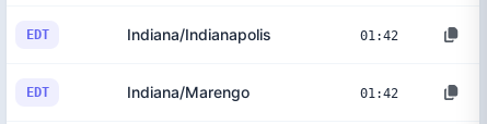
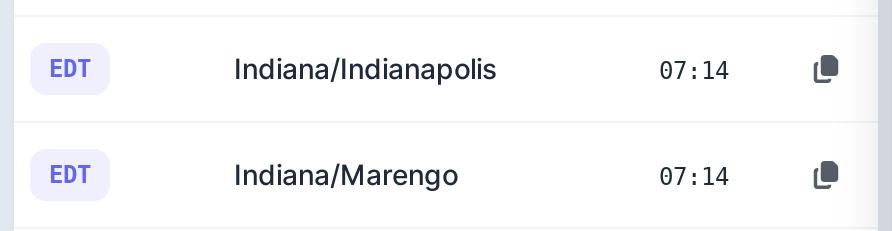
- 01:42
+ 07:14

- 01:42
+ 07:14
